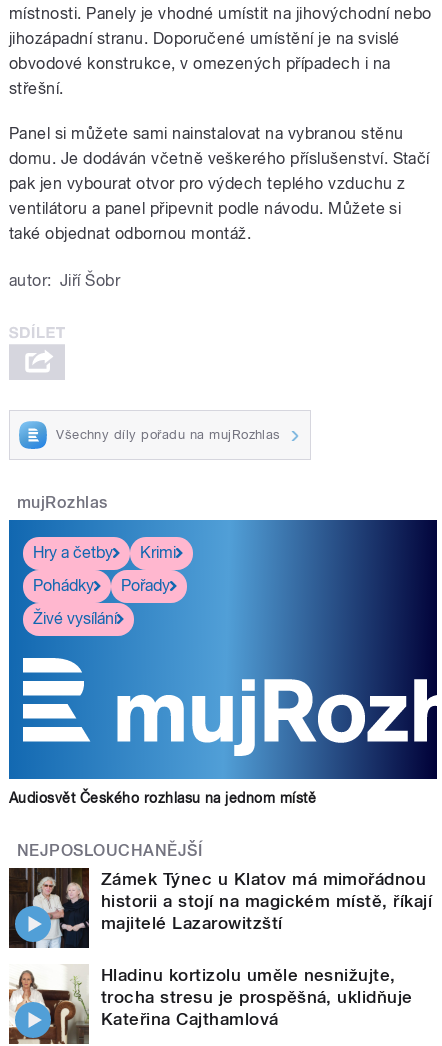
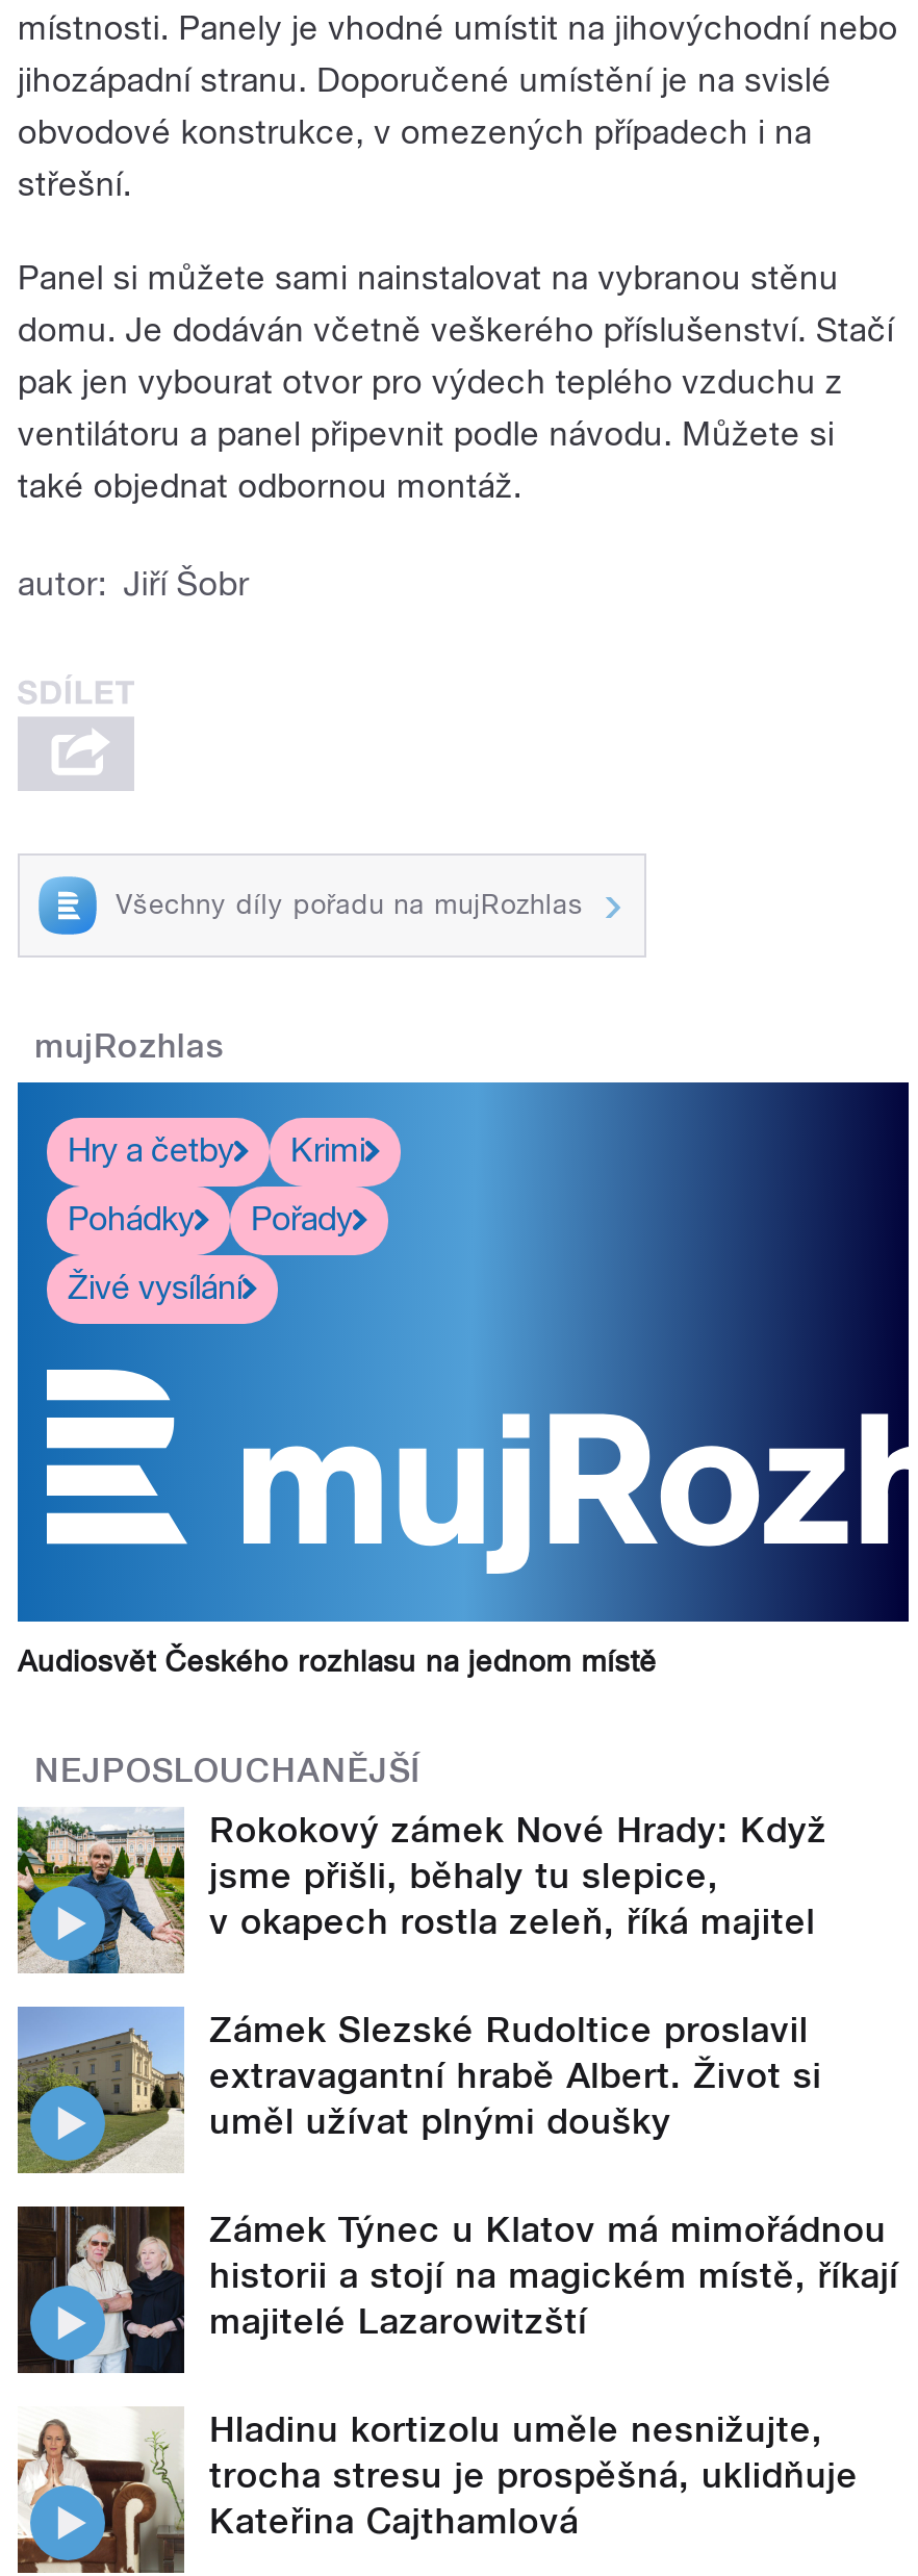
+ [image]
+ Rokokový zámek Nové Hrady: Když
+ jsme přišli, běhaly tu slepice,
+ v okapech rostla zeleň, říká majitel
+ Zámek Slezské Rudoltice proslavil
+ extravagantní hrabě Albert. Život si
+ uměl užívat plnými doušky

+ [image]
